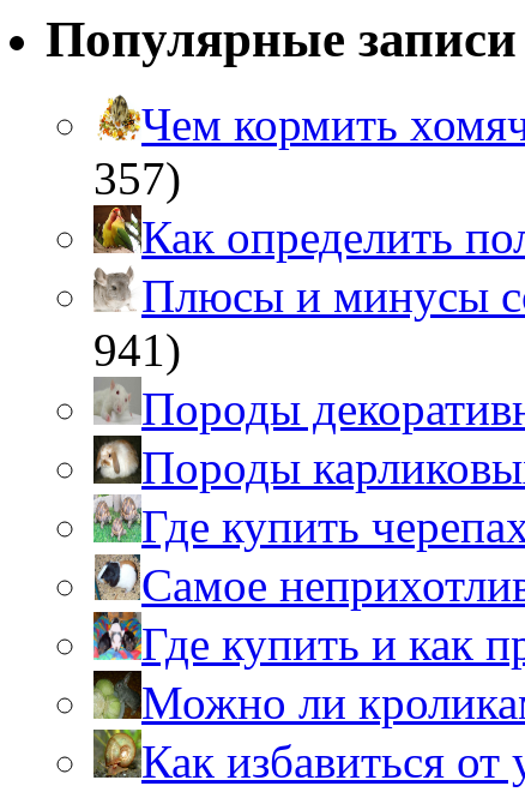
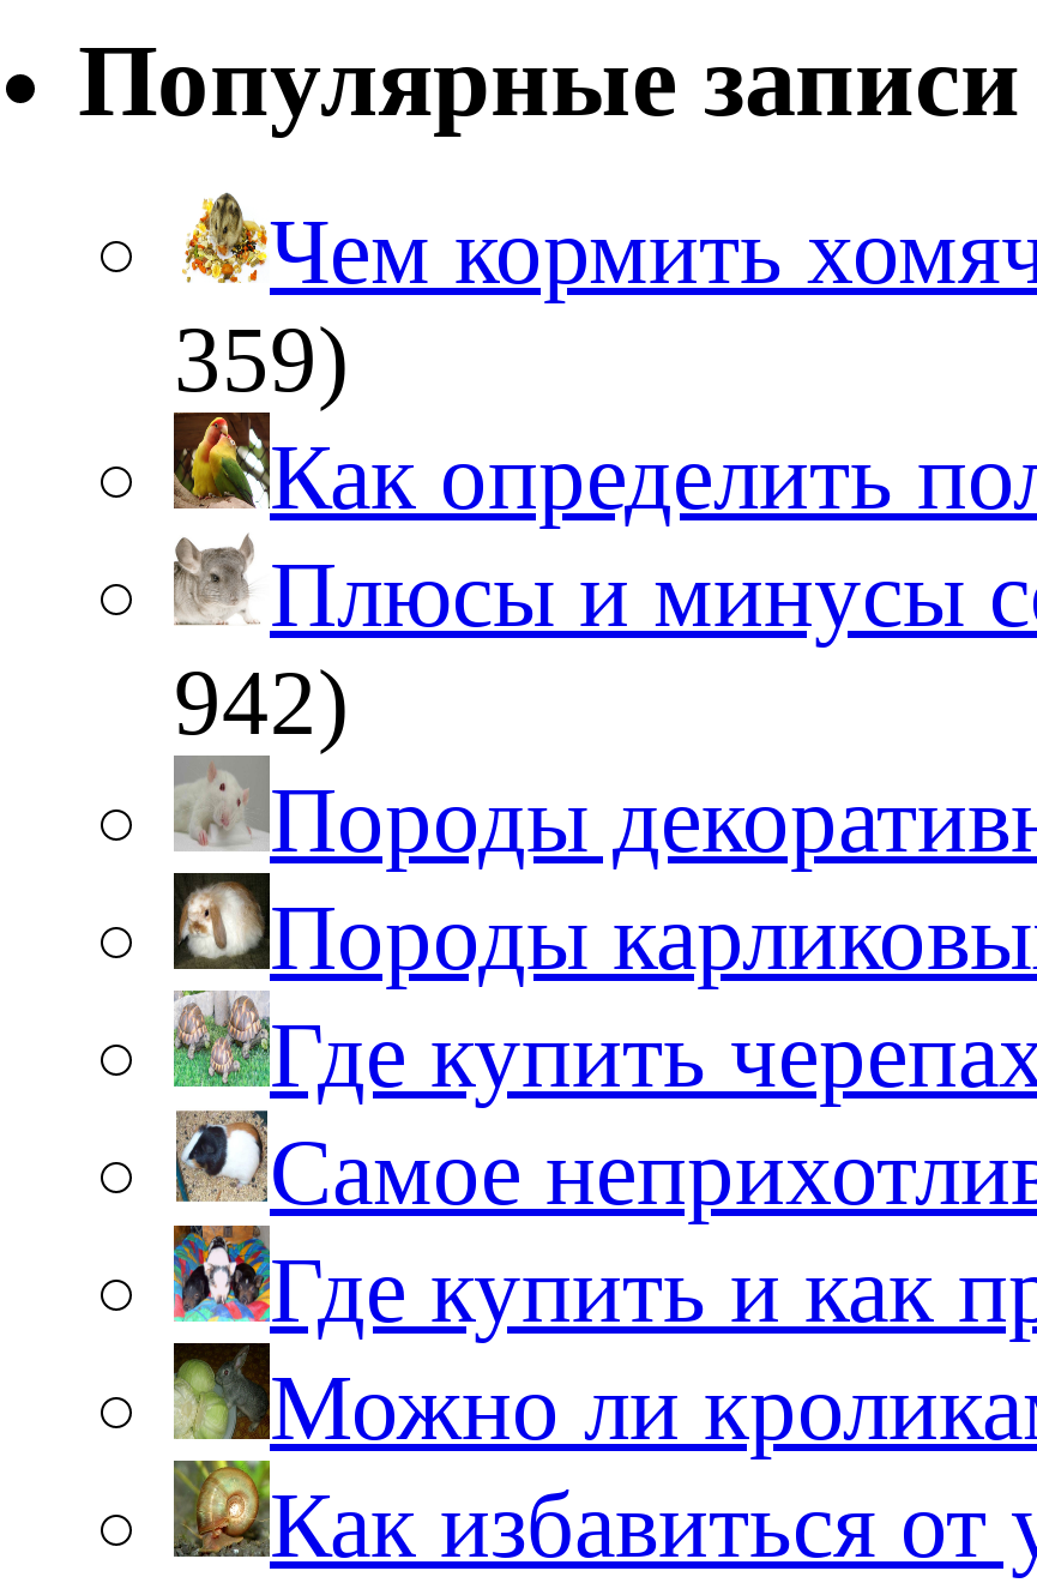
- 357)
+ 359)

- 941)
+ 942)
